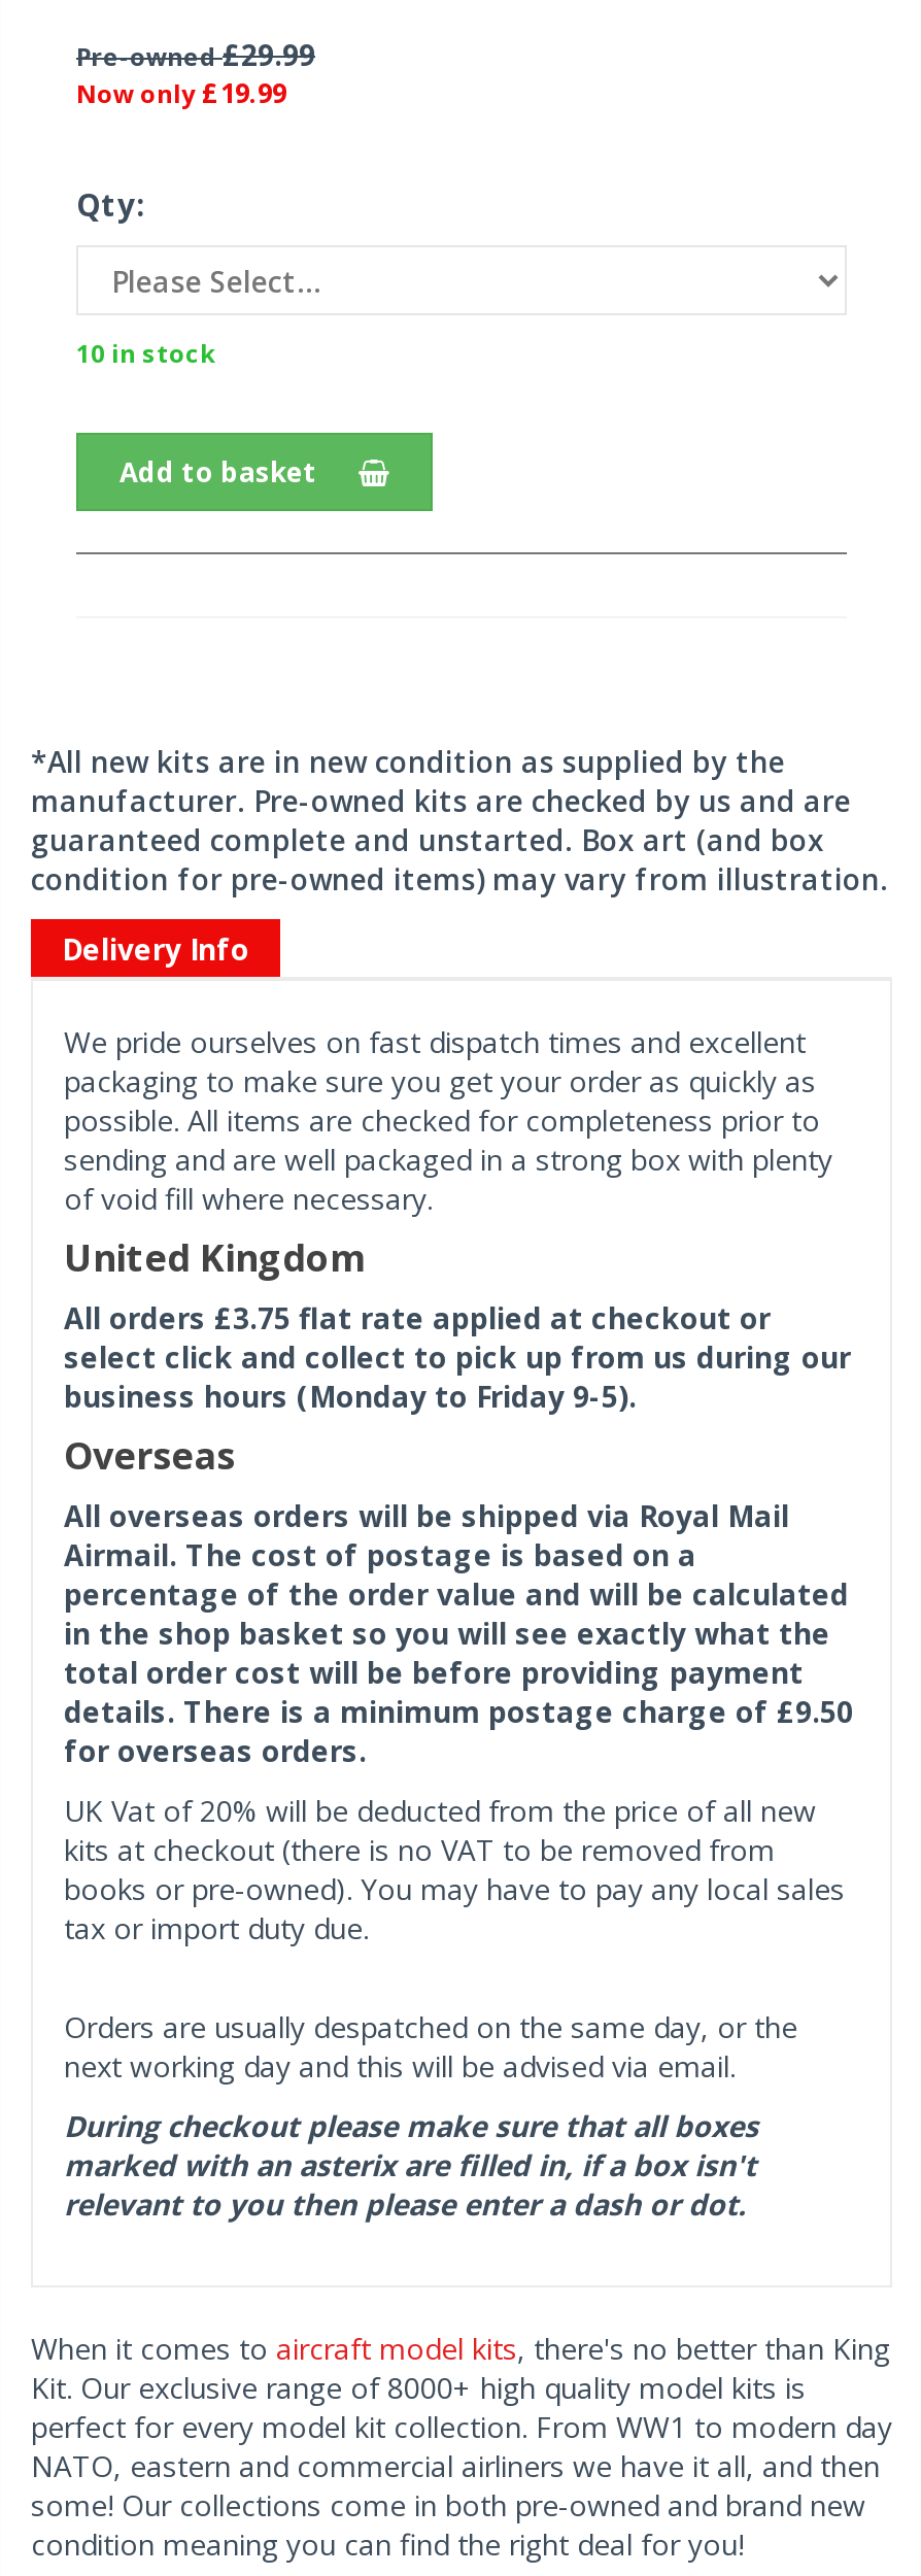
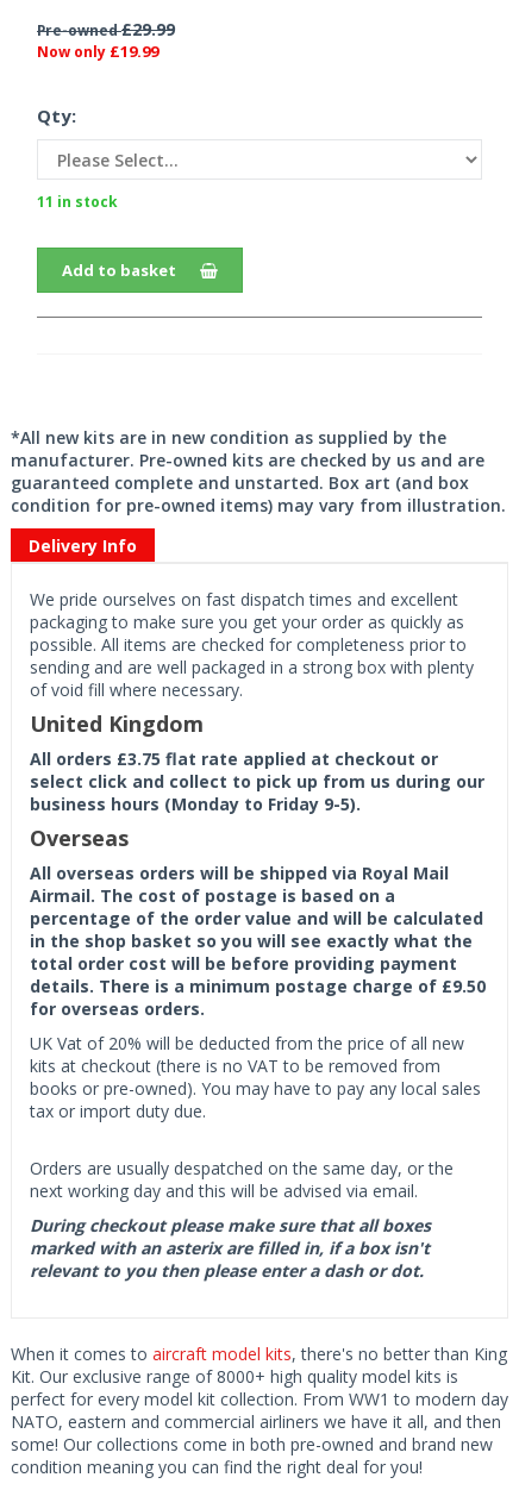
- 10 in stock
+ 11 in stock
